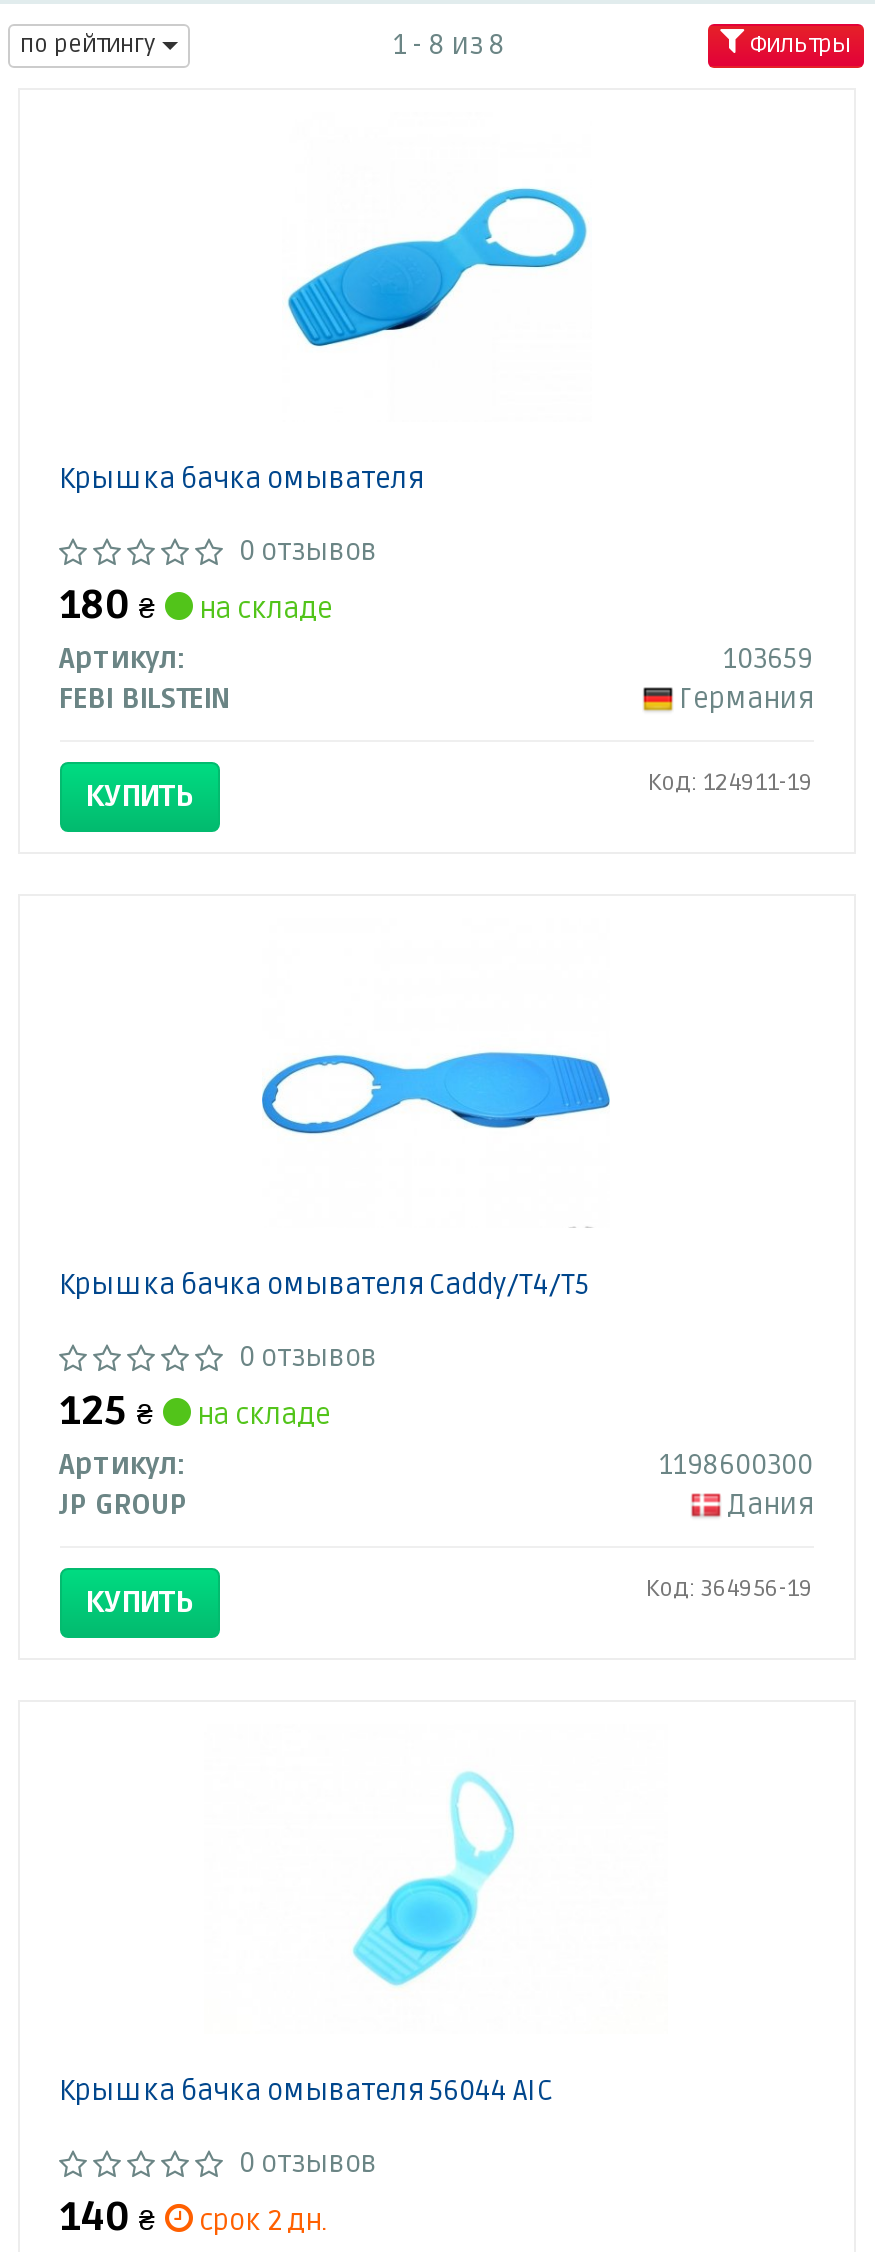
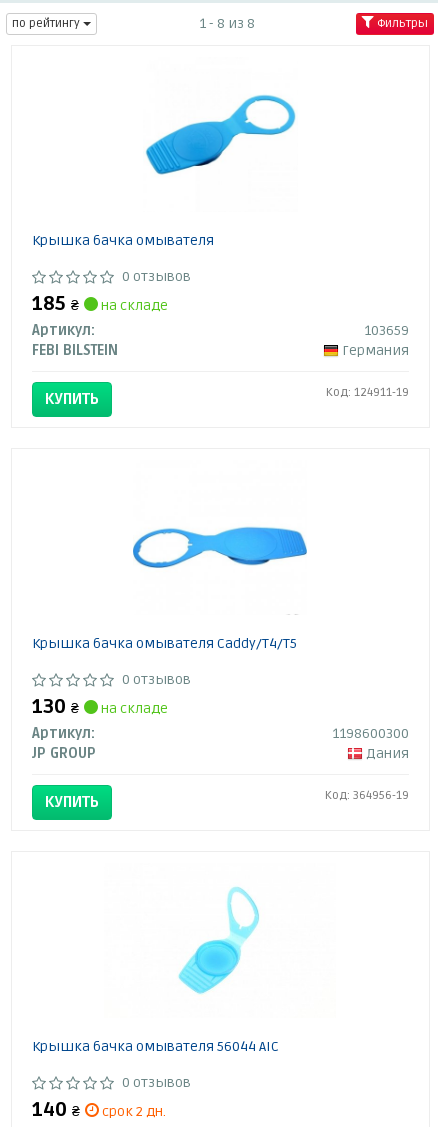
- 180 ₴ на складе
+ 185 ₴ на складе

- 125 ₴ на складе
+ 130 ₴ на складе
